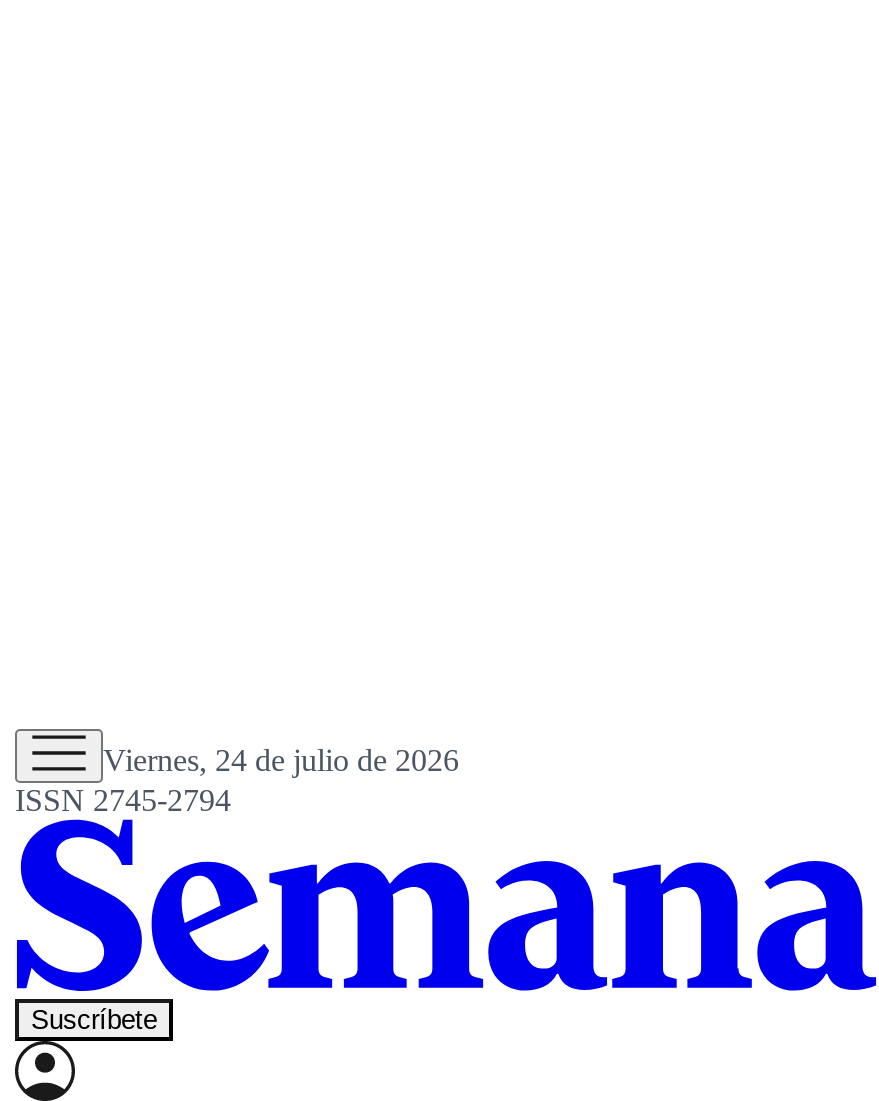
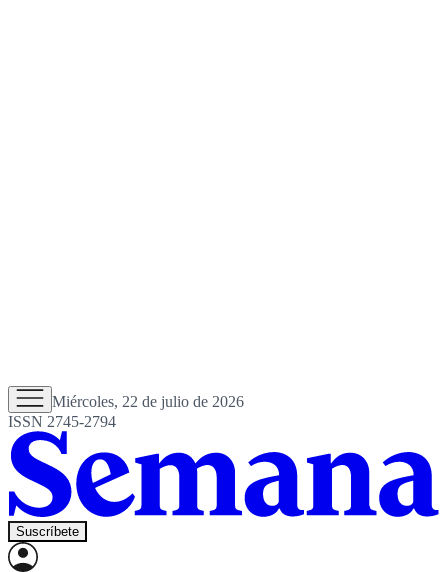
- Viernes, 24 de julio de 2026
+ Miércoles, 22 de julio de 2026
